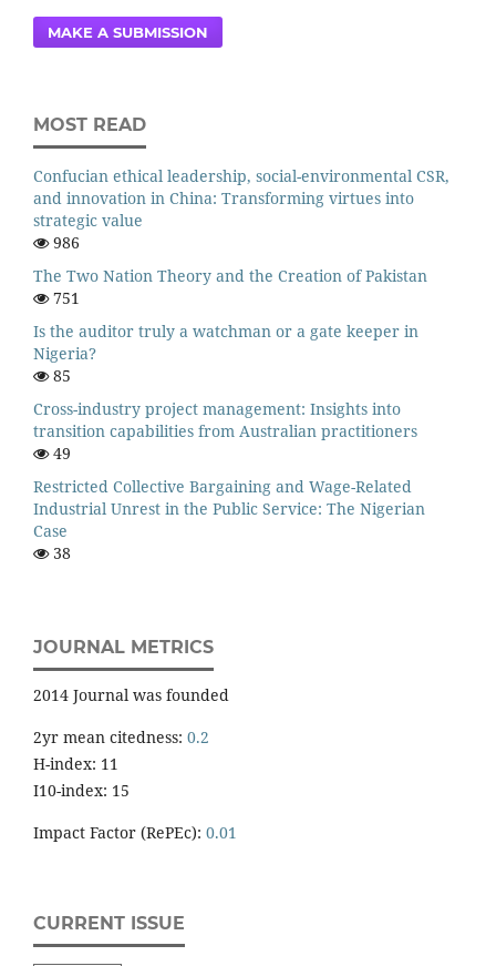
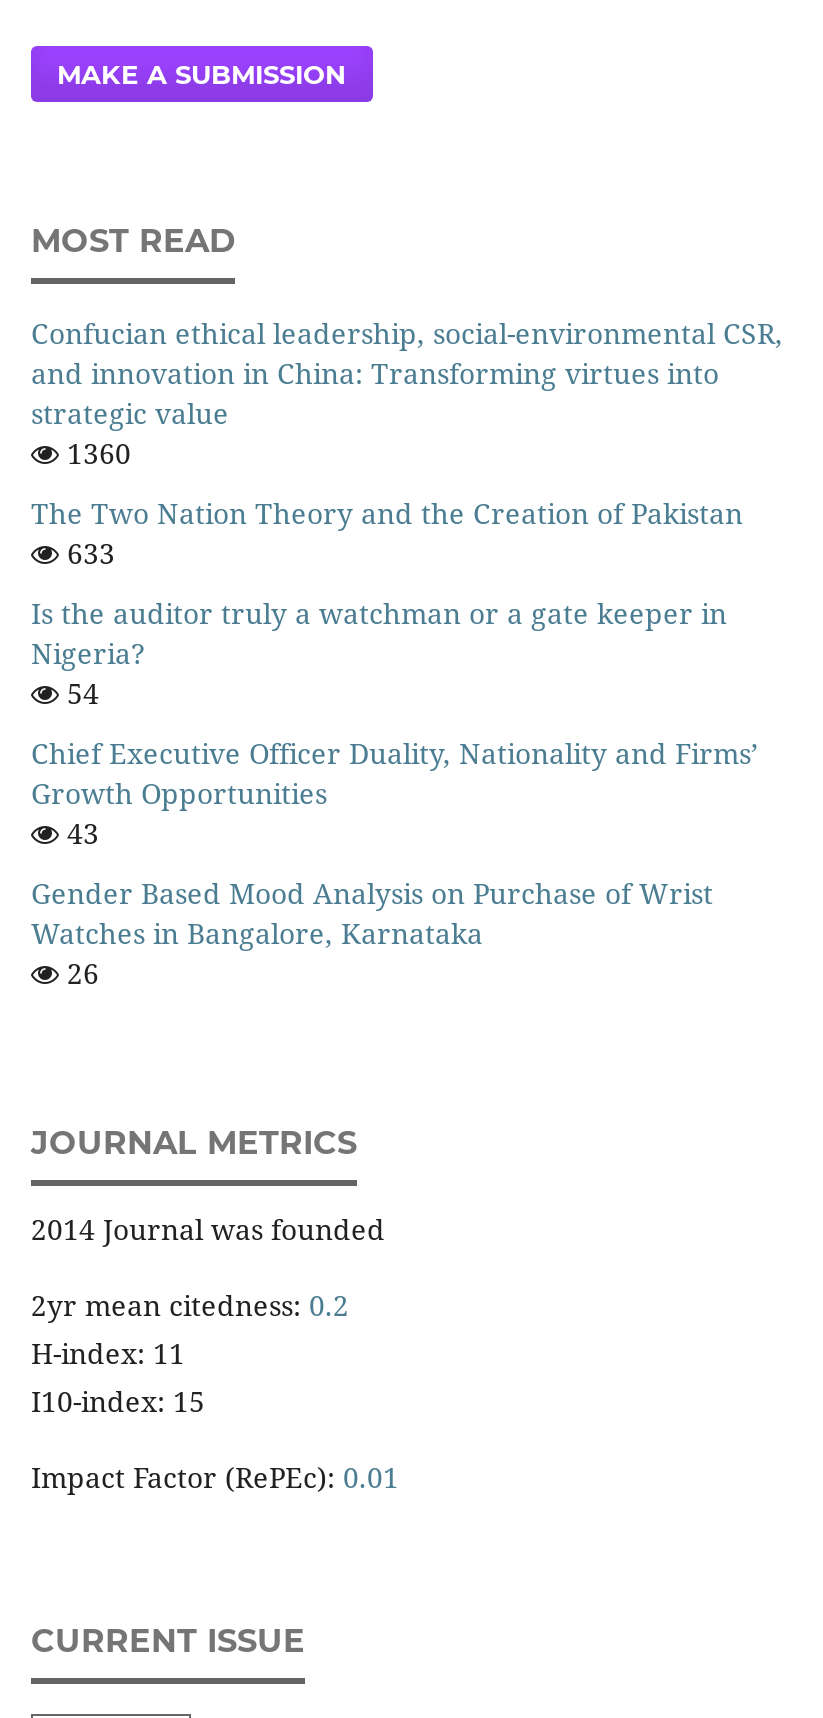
- 986
+ 1360

- 751
+ 633

- 85
+ 54

- Cross-industry project management: Insights into
- transition capabilities from Australian practitioners
- 49
+ Chief Executive Officer Duality, Nationality and Firms’
+ Growth Opportunities
+ 43

- Restricted Collective Bargaining and Wage-Related
- Industrial Unrest in the Public Service: The Nigerian
- Case
- 38
+ Gender Based Mood Analysis on Purchase of Wrist
+ Watches in Bangalore, Karnataka
+ 26
